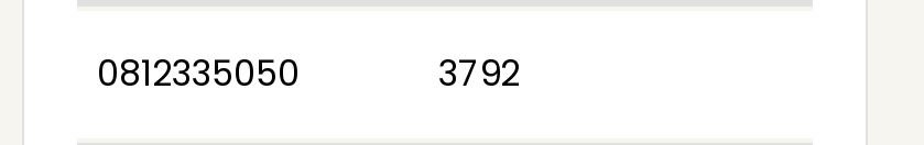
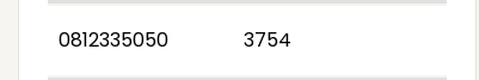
- 3792
+ 3754
